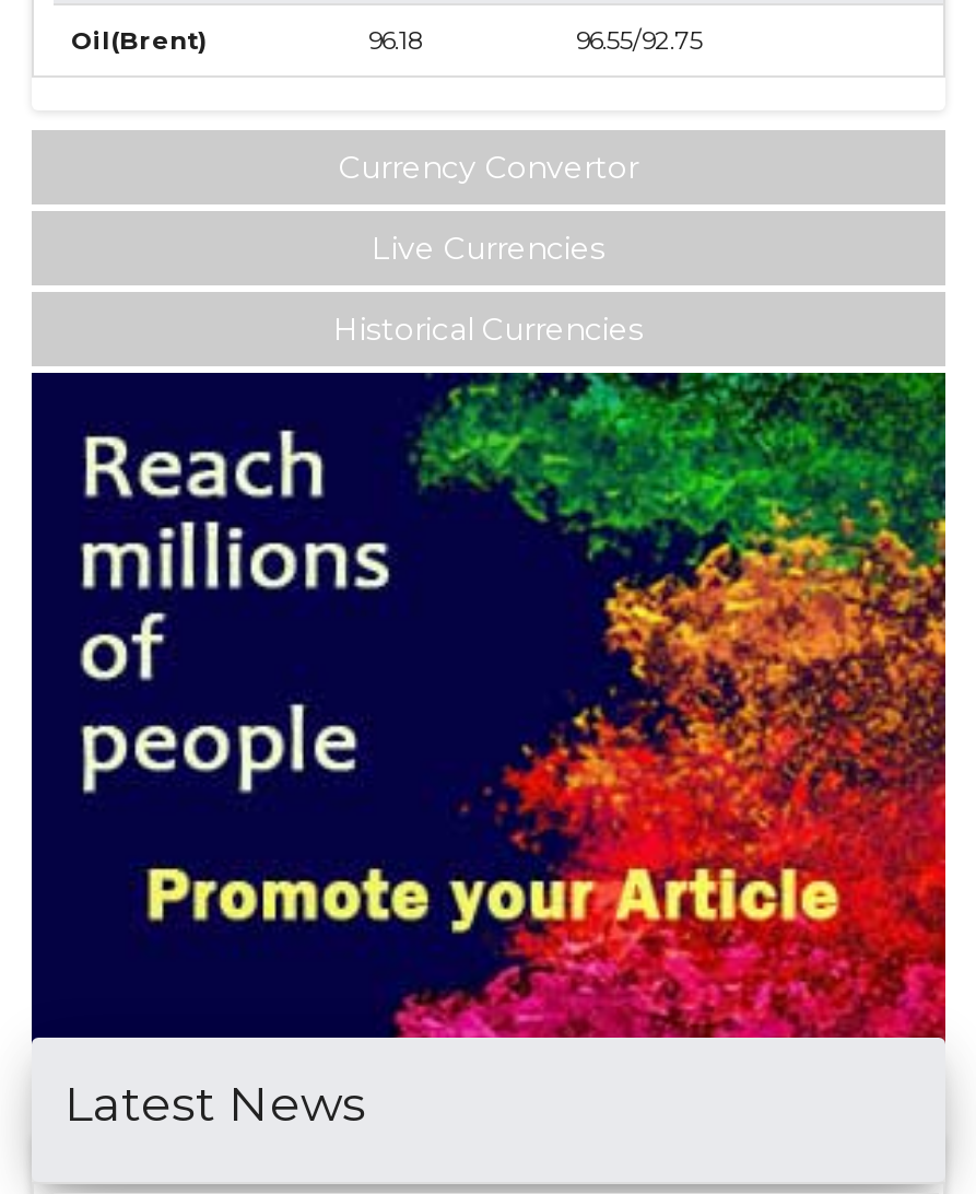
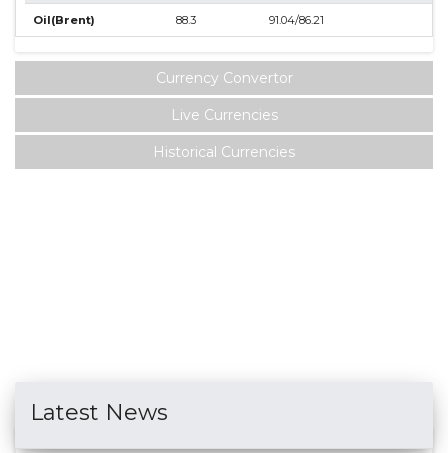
- 96.18
+ 88.3

- 96.55/92.75
+ 91.04/86.21

- [image]
